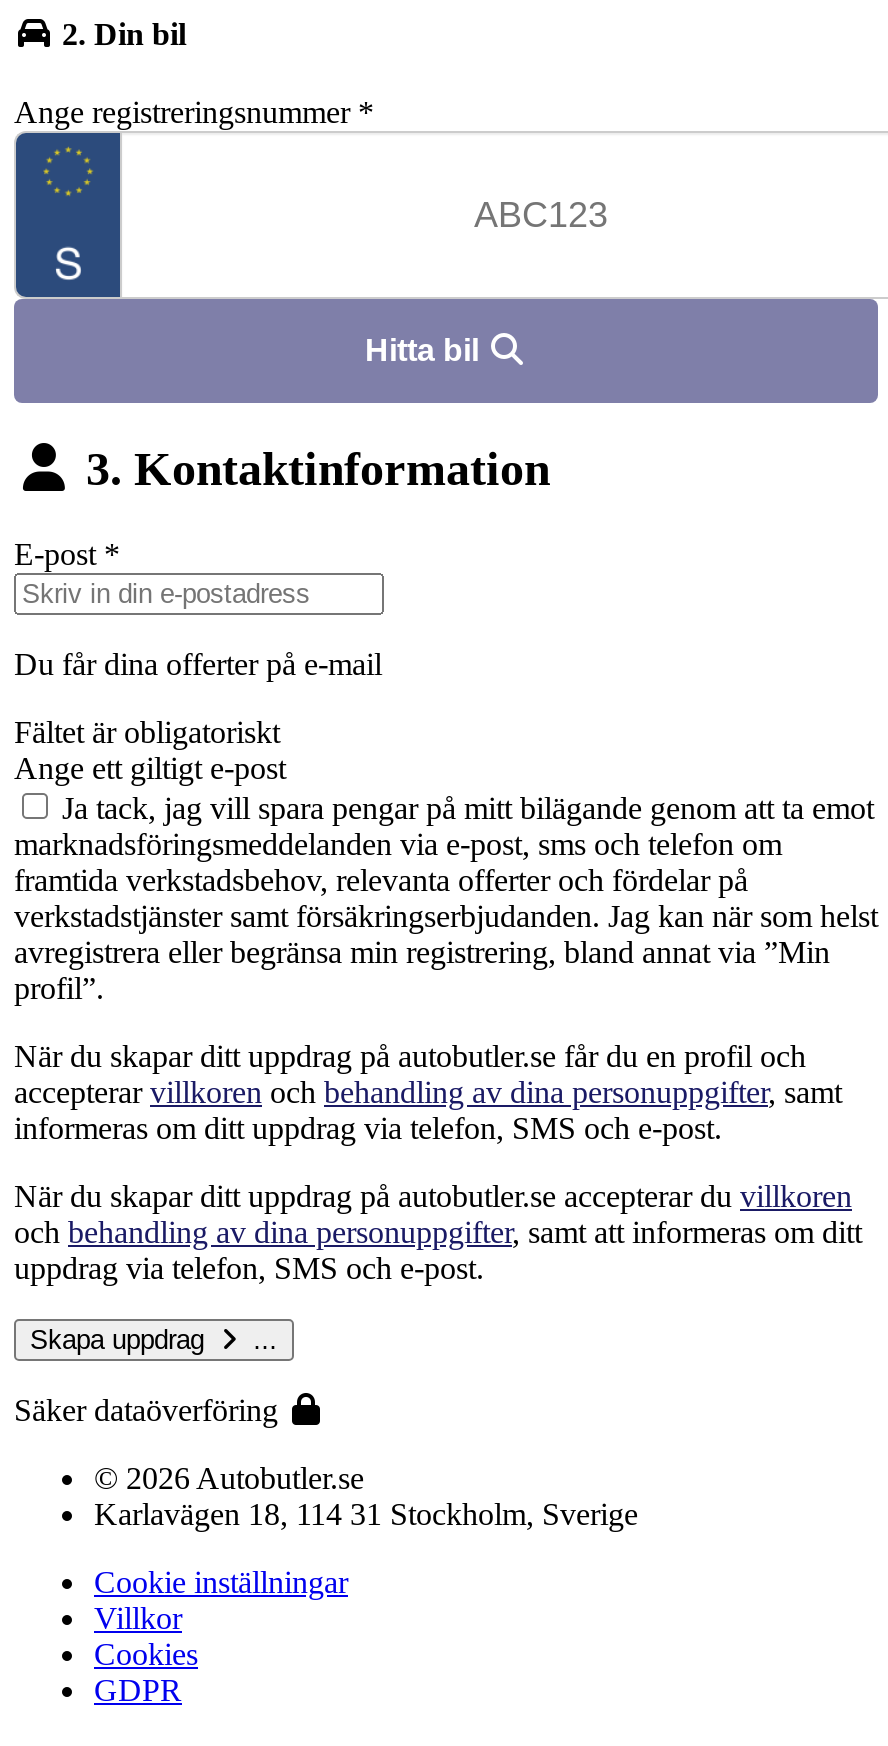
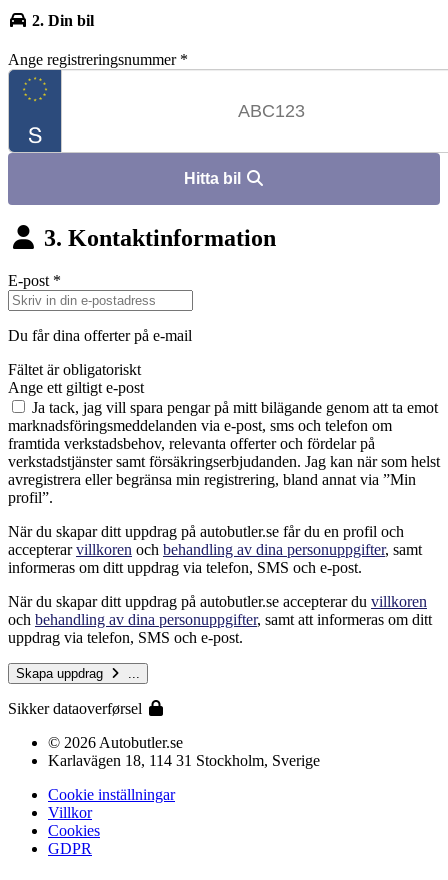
- Säker dataöverföring
+ Sikker dataoverførsel
